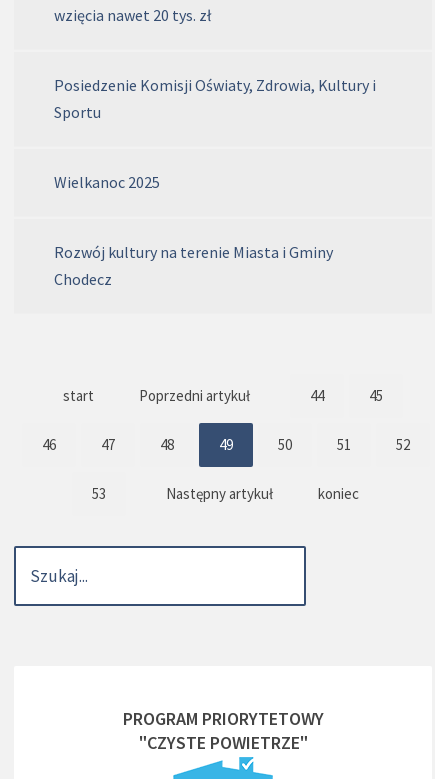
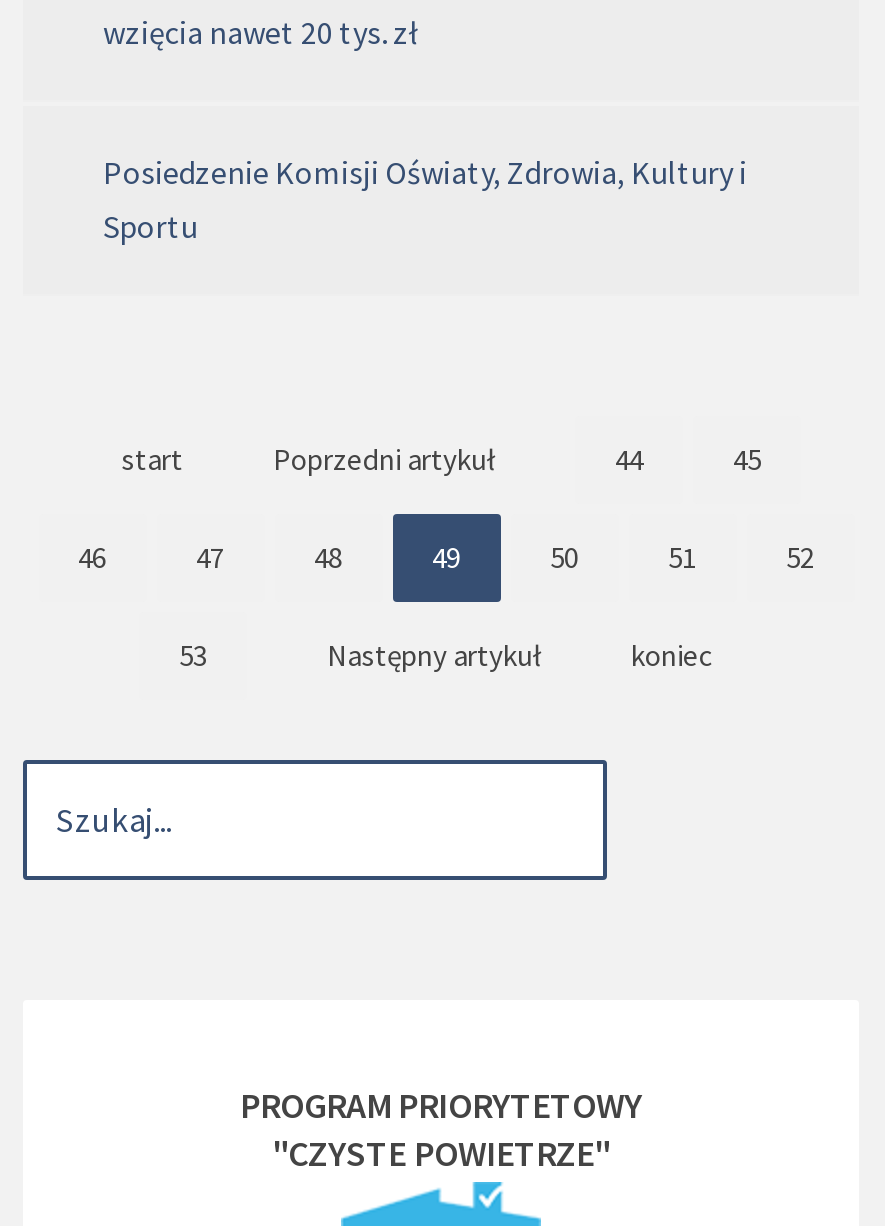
- Wielkanoc 2025
- Rozwój kultury na terenie Miasta i Gminy
- Chodecz
